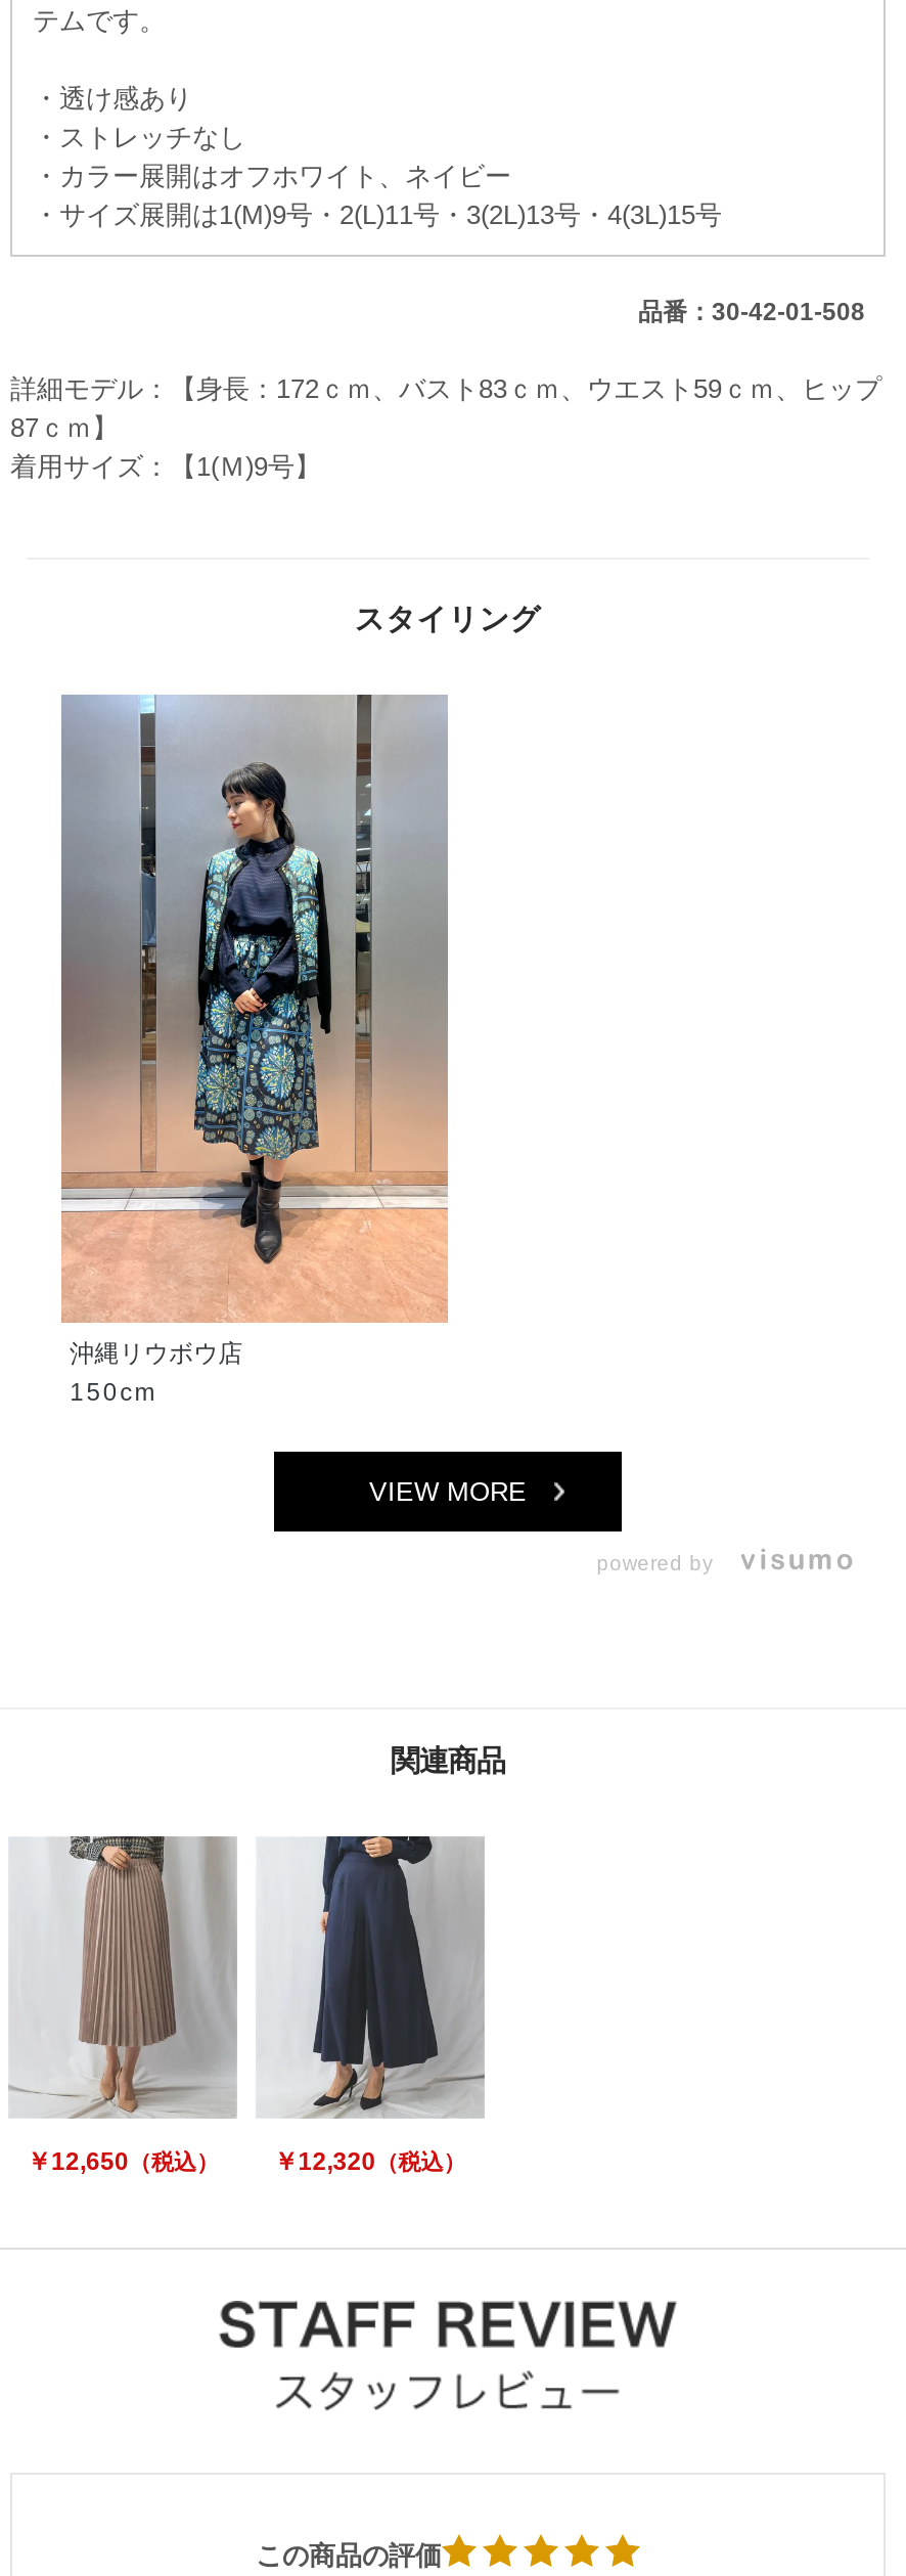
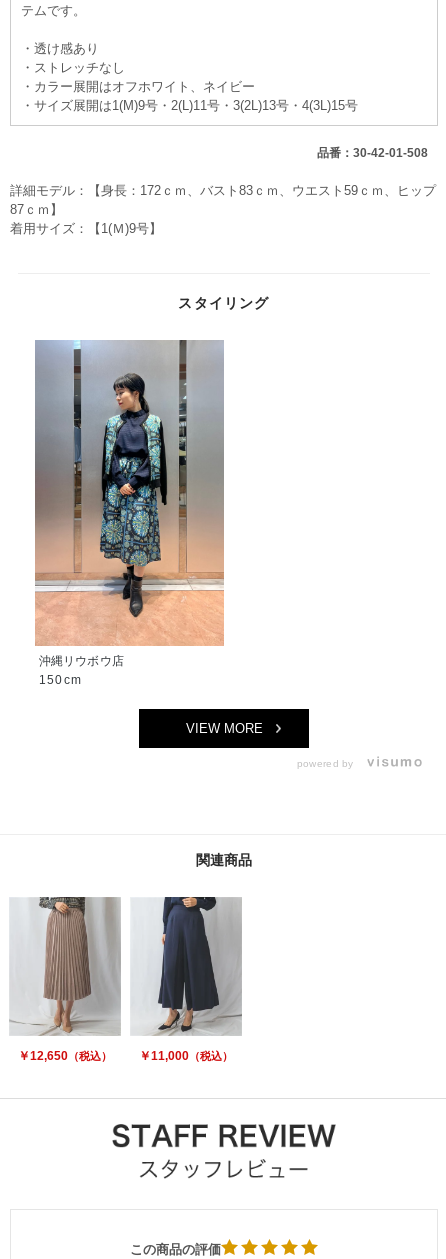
- ￥12,650（税込） ￥12,320（税込）
+ ￥12,650（税込） ￥11,000（税込）
